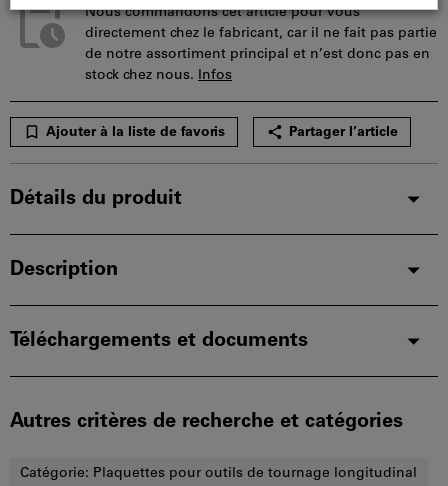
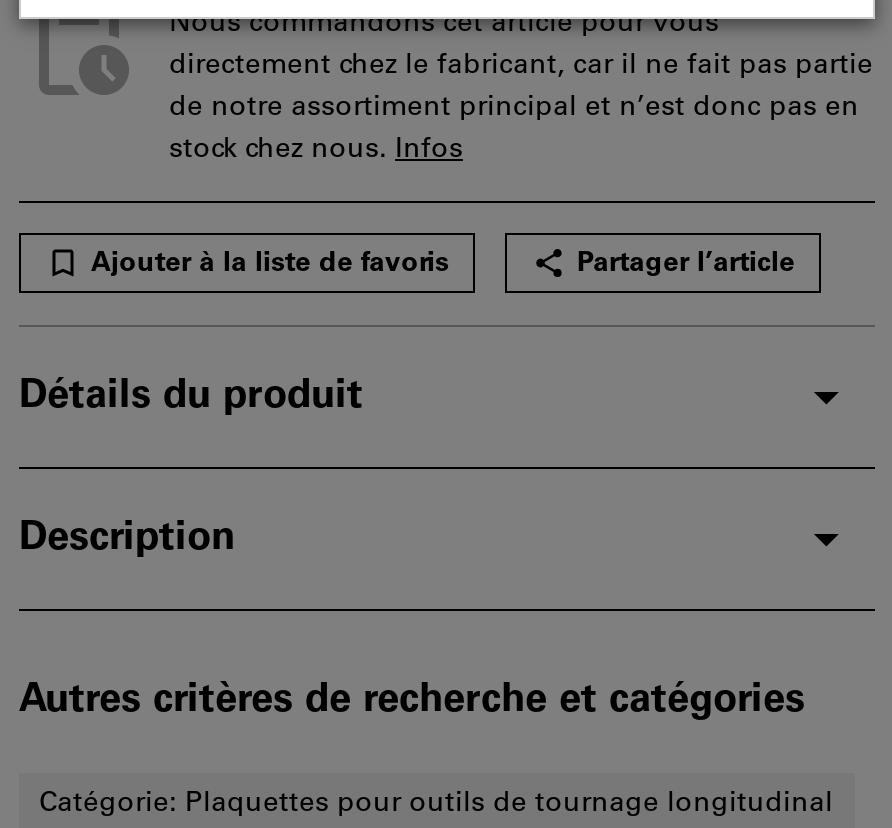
- Téléchargements et documents
